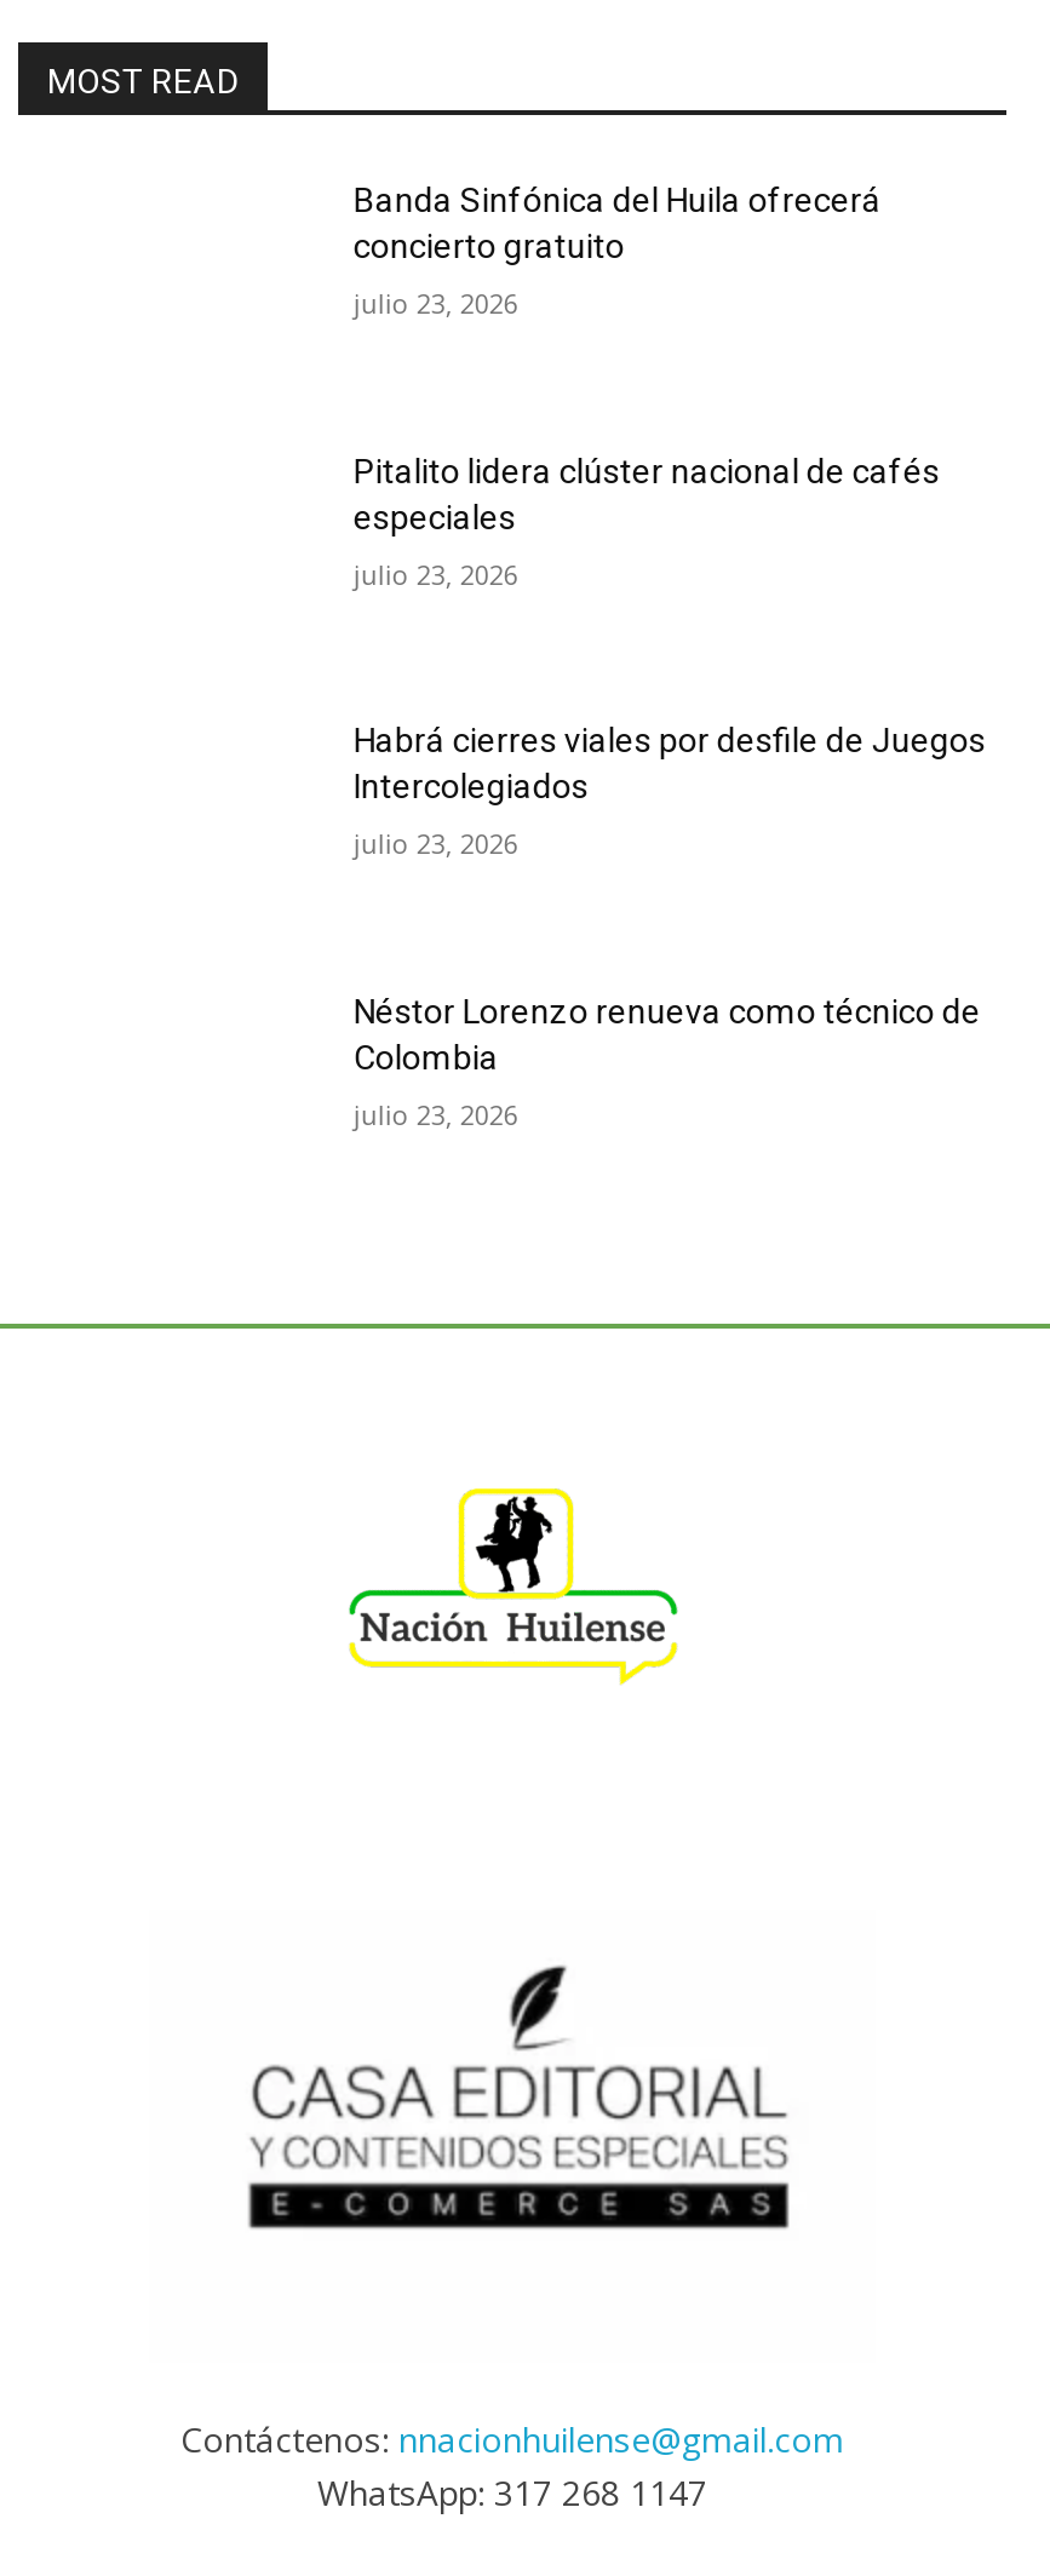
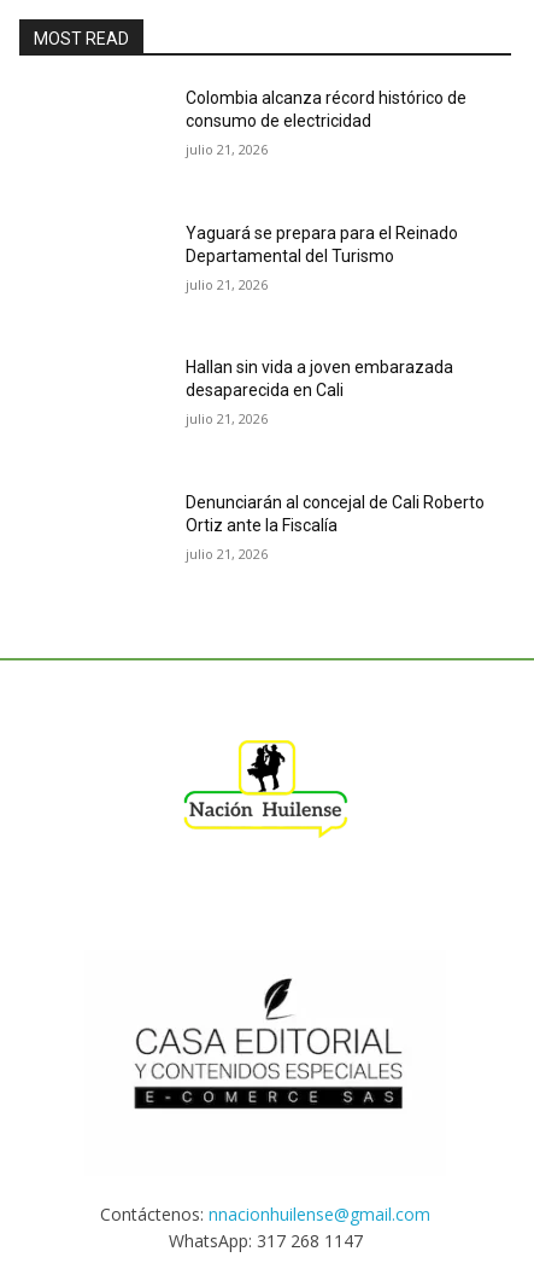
- Banda Sinfónica del Huila ofrecerá
- concierto gratuito
+ Colombia alcanza récord histórico de
+ consumo de electricidad

- julio 23, 2026
+ julio 21, 2026

- Pitalito lidera clúster nacional de cafés
- especiales
+ Yaguará se prepara para el Reinado
+ Departamental del Turismo

- julio 23, 2026
+ julio 21, 2026

- Habrá cierres viales por desfile de Juegos
- Intercolegiados
+ Hallan sin vida a joven embarazada
+ desaparecida en Cali

- julio 23, 2026
+ julio 21, 2026

- Néstor Lorenzo renueva como técnico de
- Colombia
+ Denunciarán al concejal de Cali Roberto
+ Ortiz ante la Fiscalía

- julio 23, 2026
+ julio 21, 2026
